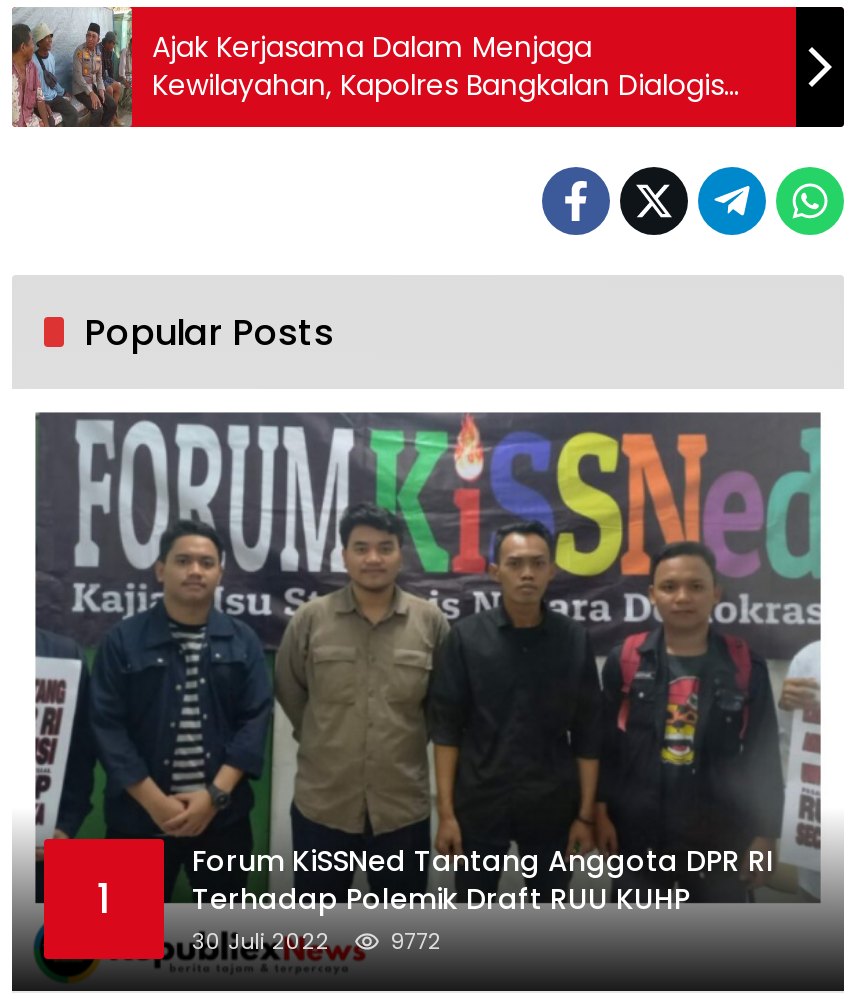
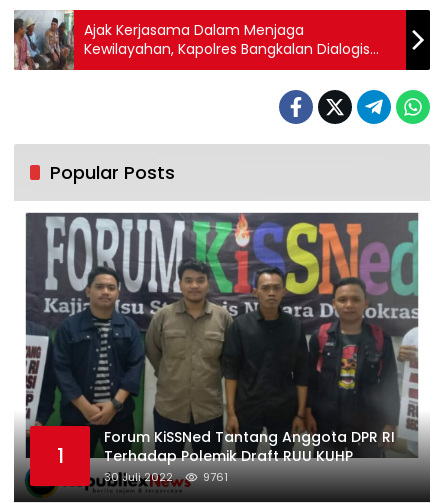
- 30 Juli 2022 9772
+ 30 Juli 2022 9761
